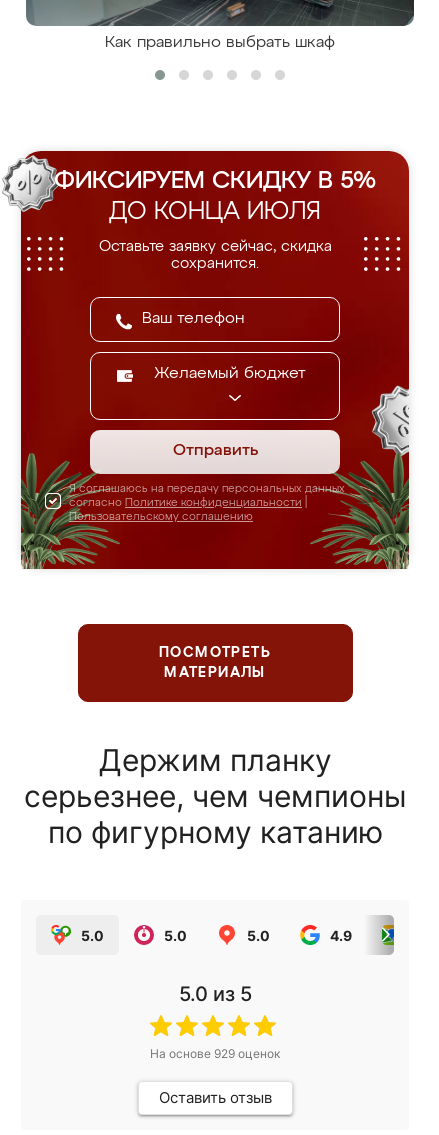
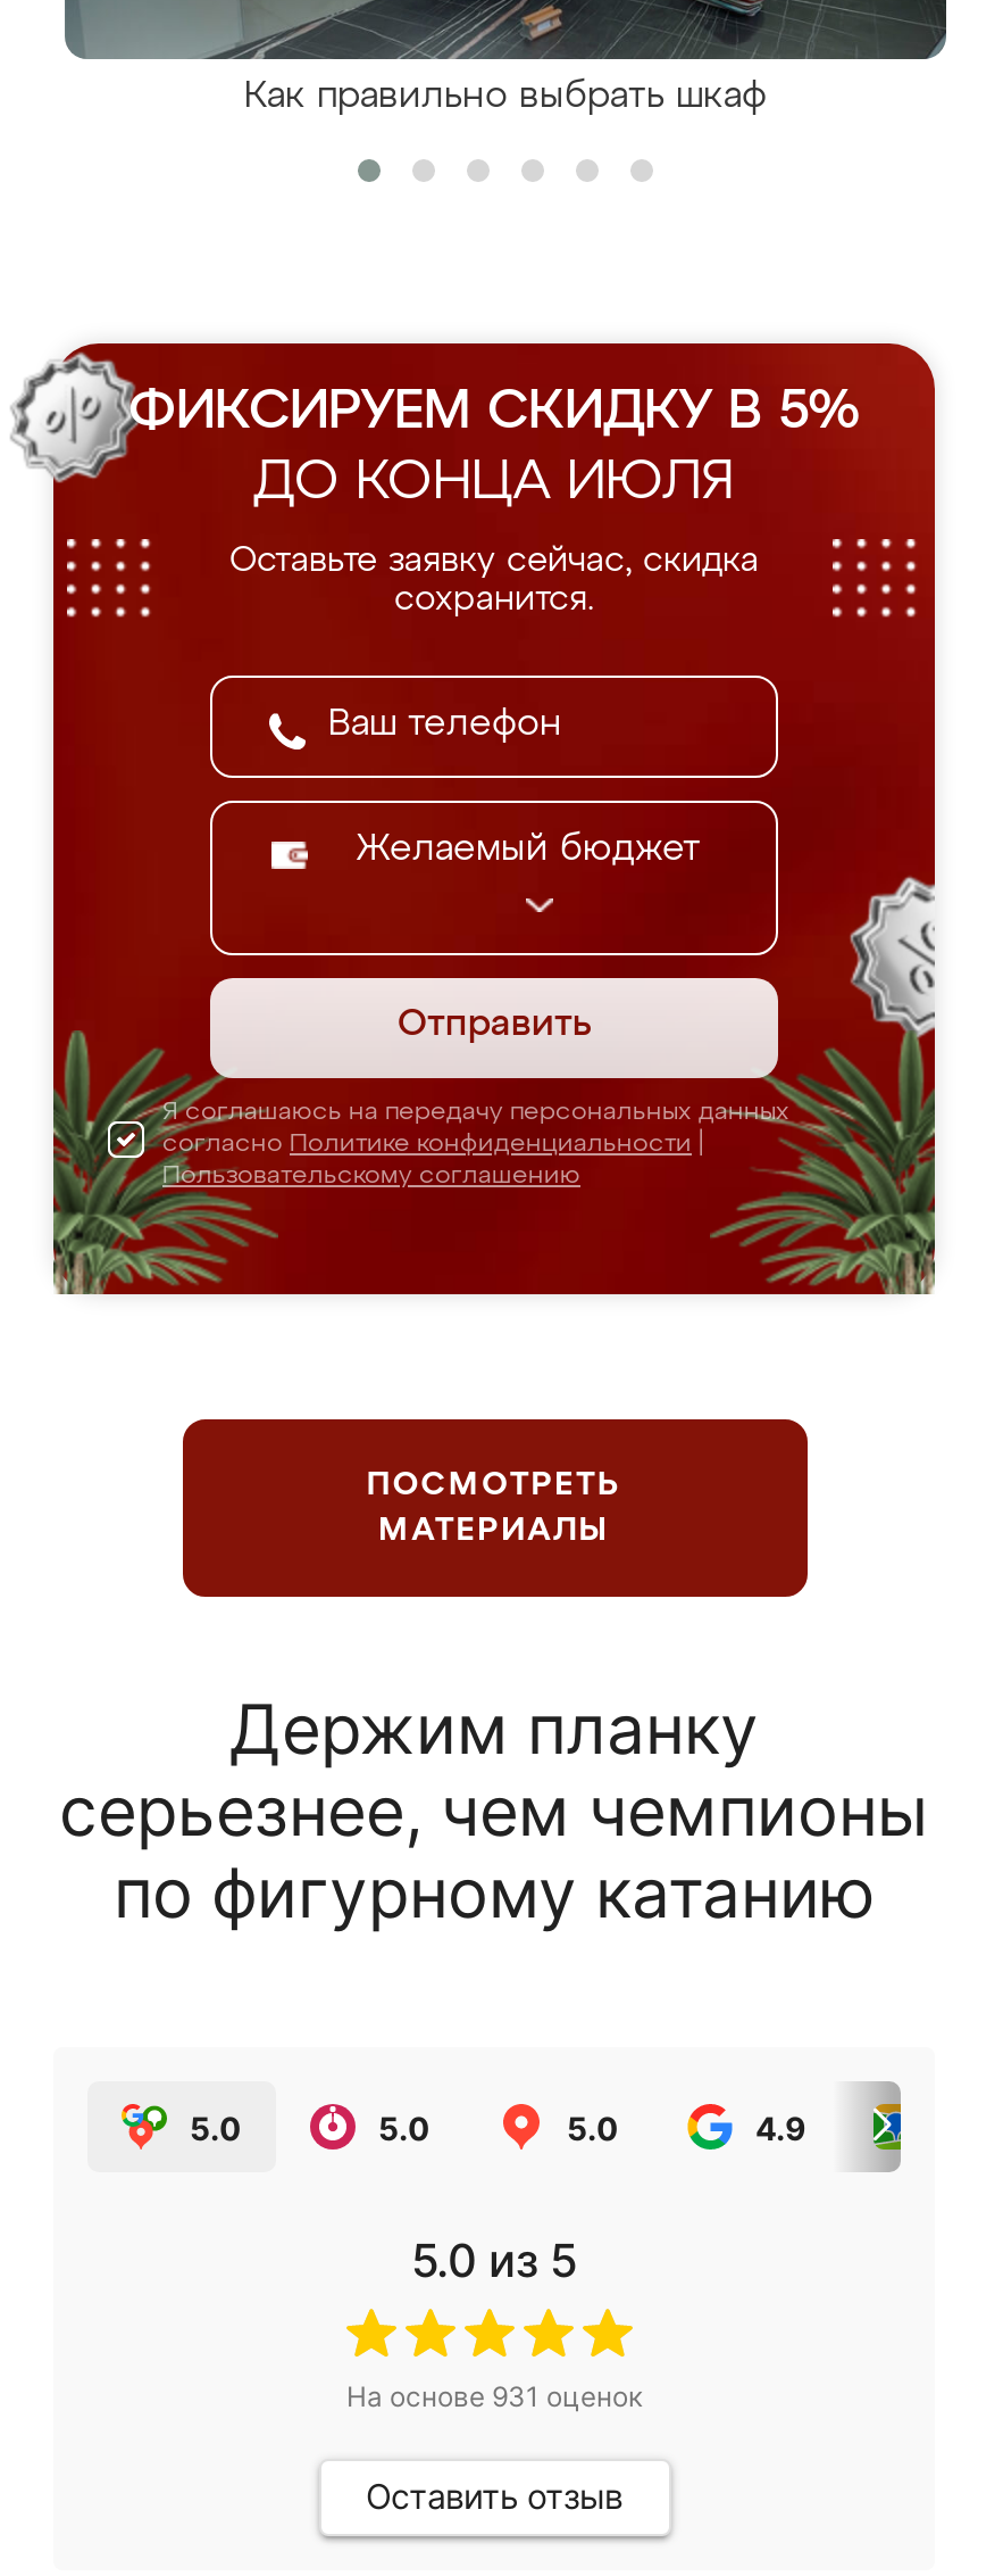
- На основе 929 оценок
+ На основе 931 оценок
